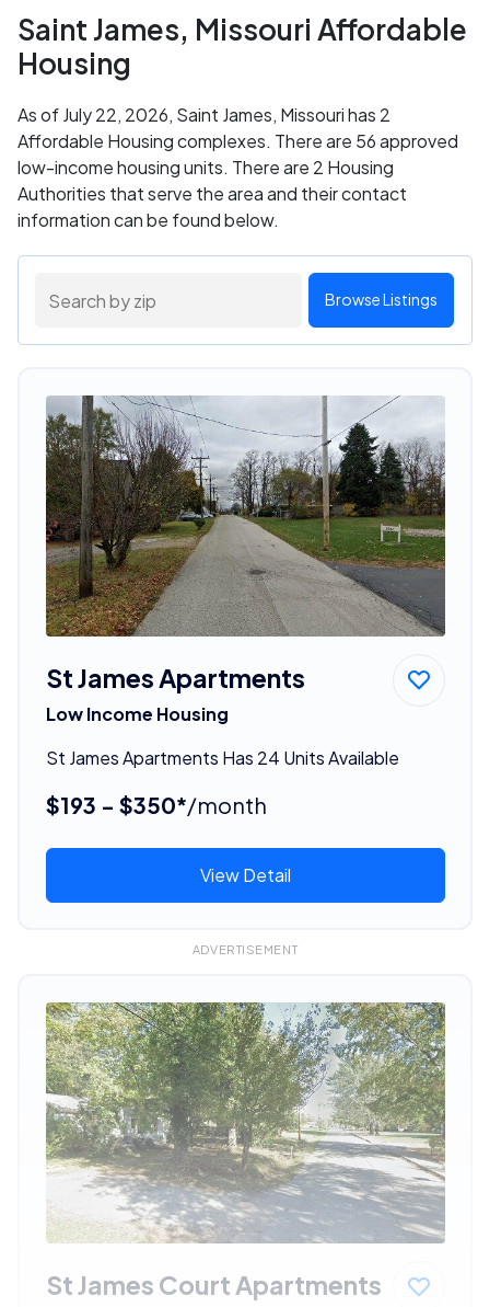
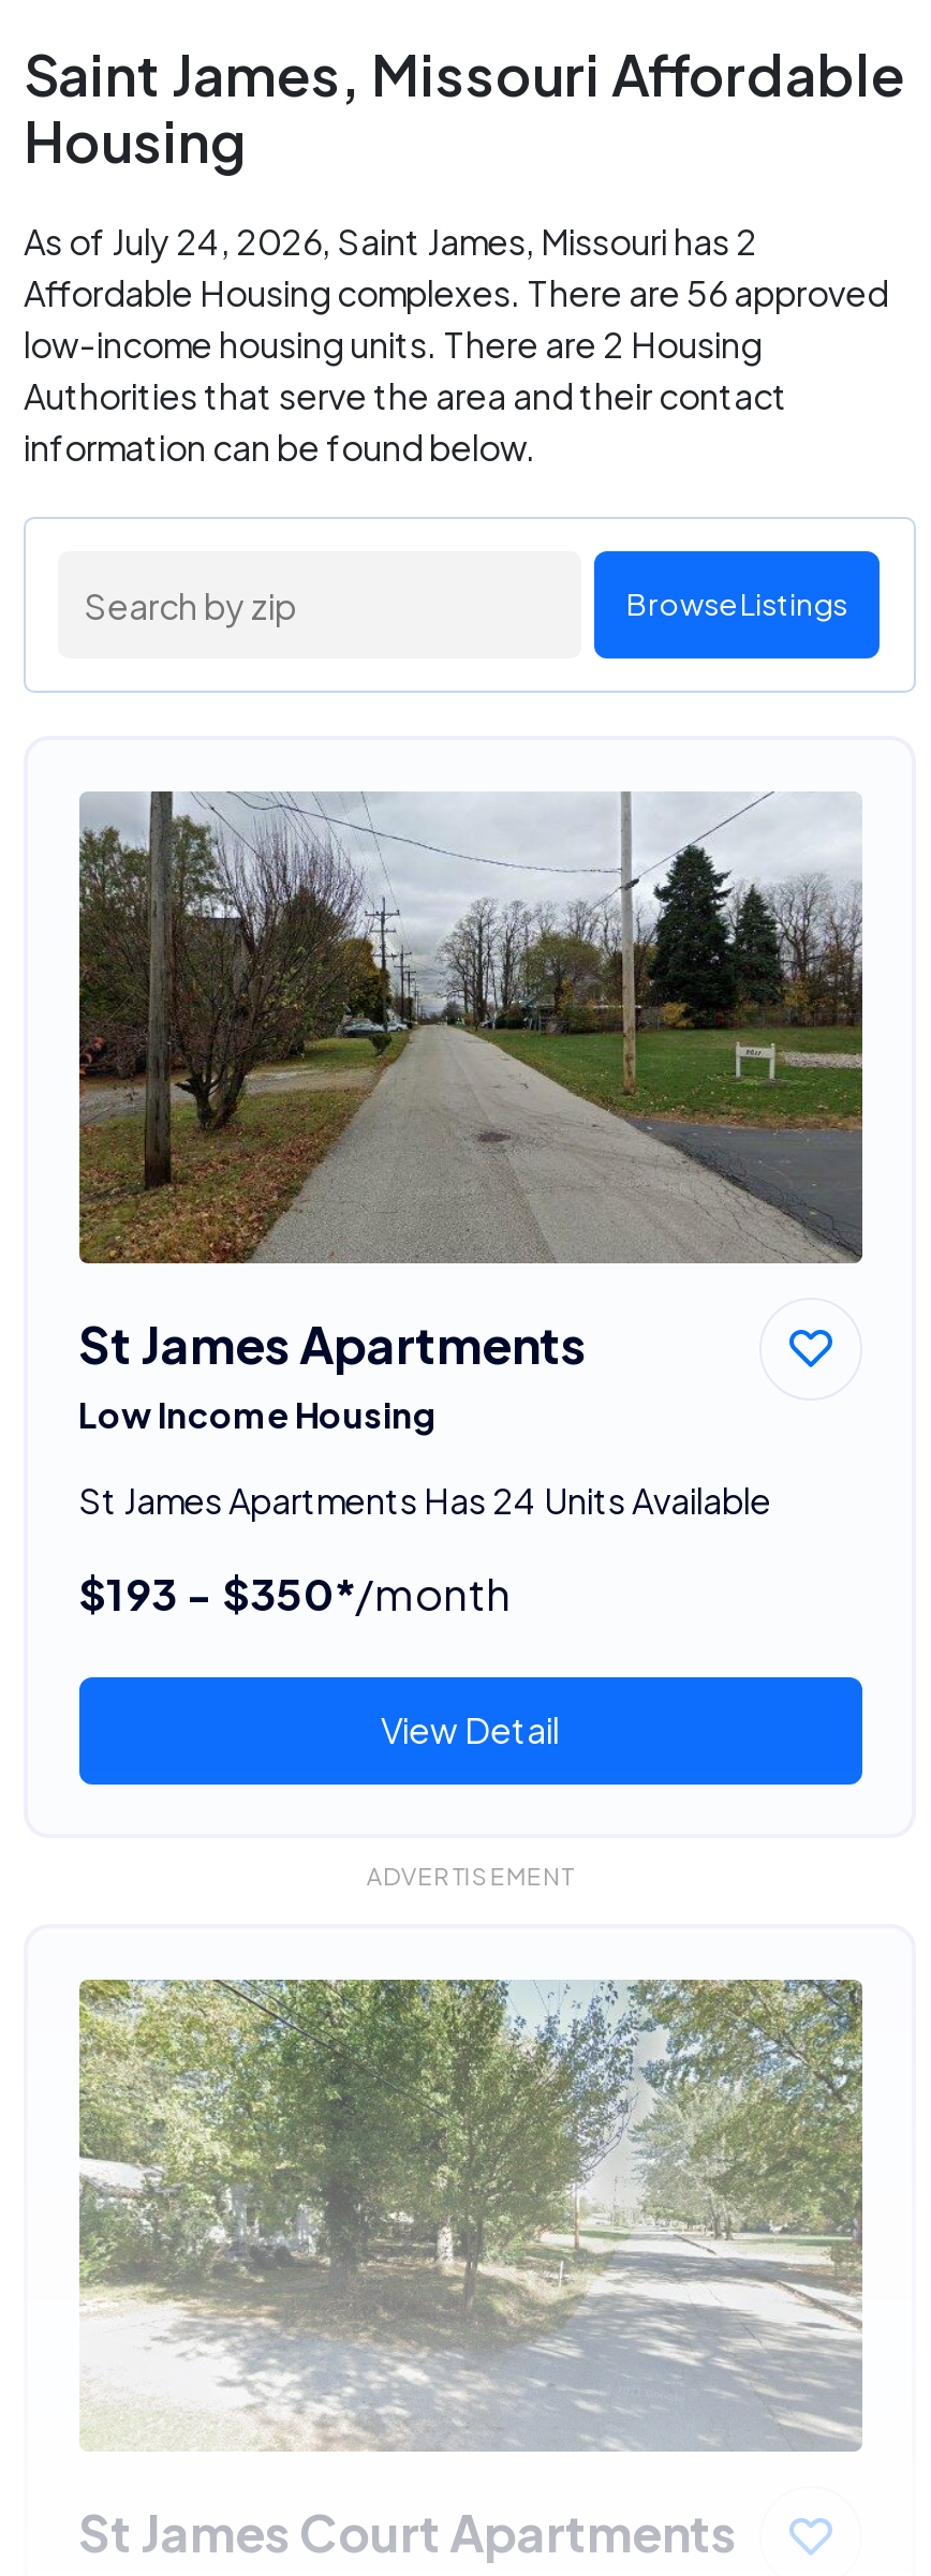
- As of July 22, 2026, Saint James, Missouri has 2
+ As of July 24, 2026, Saint James, Missouri has 2
